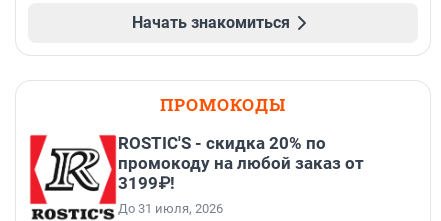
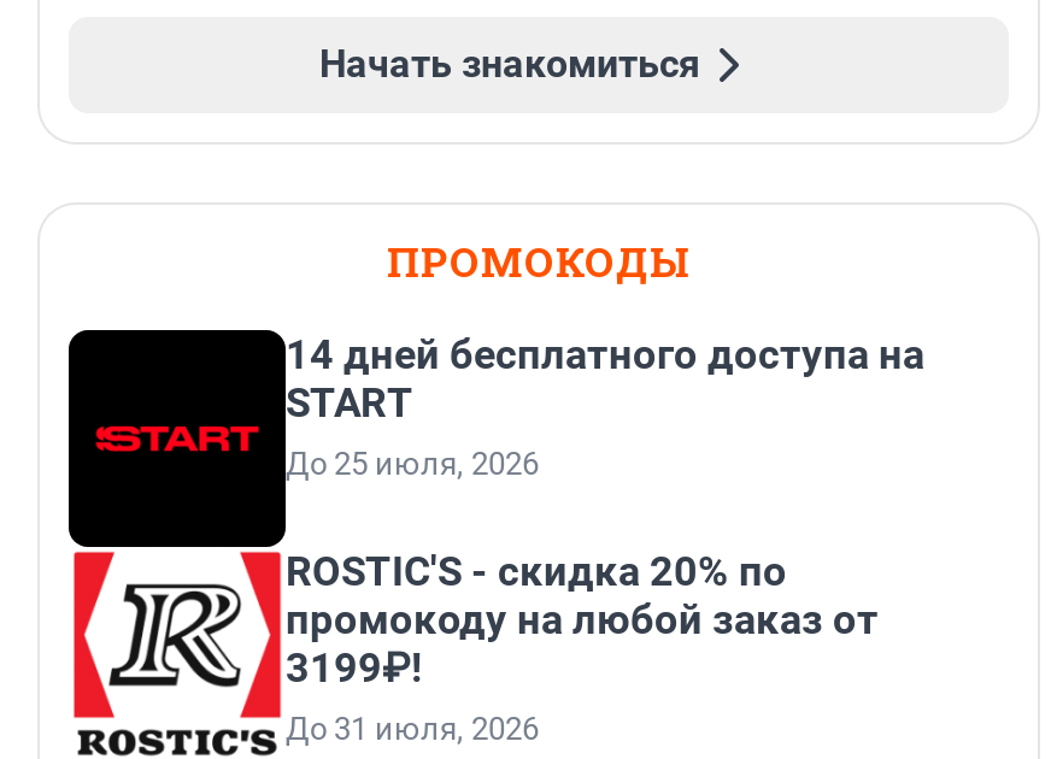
+ [image]
+ 14 дней бесплатного доступа на
+ START
+ До 25 июля, 2026
